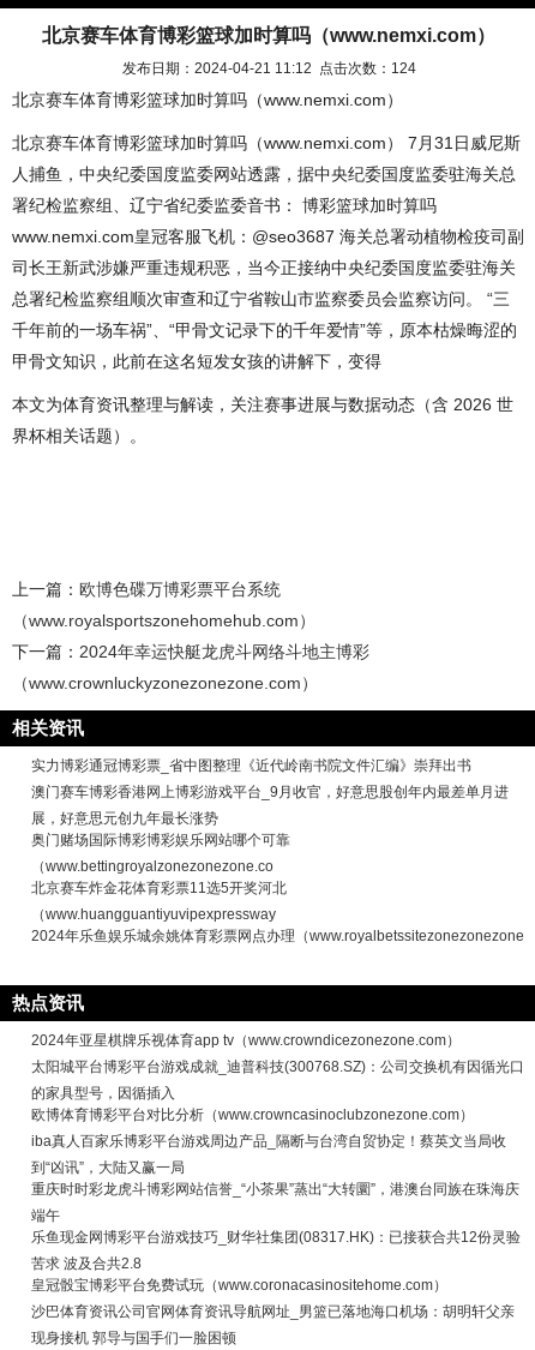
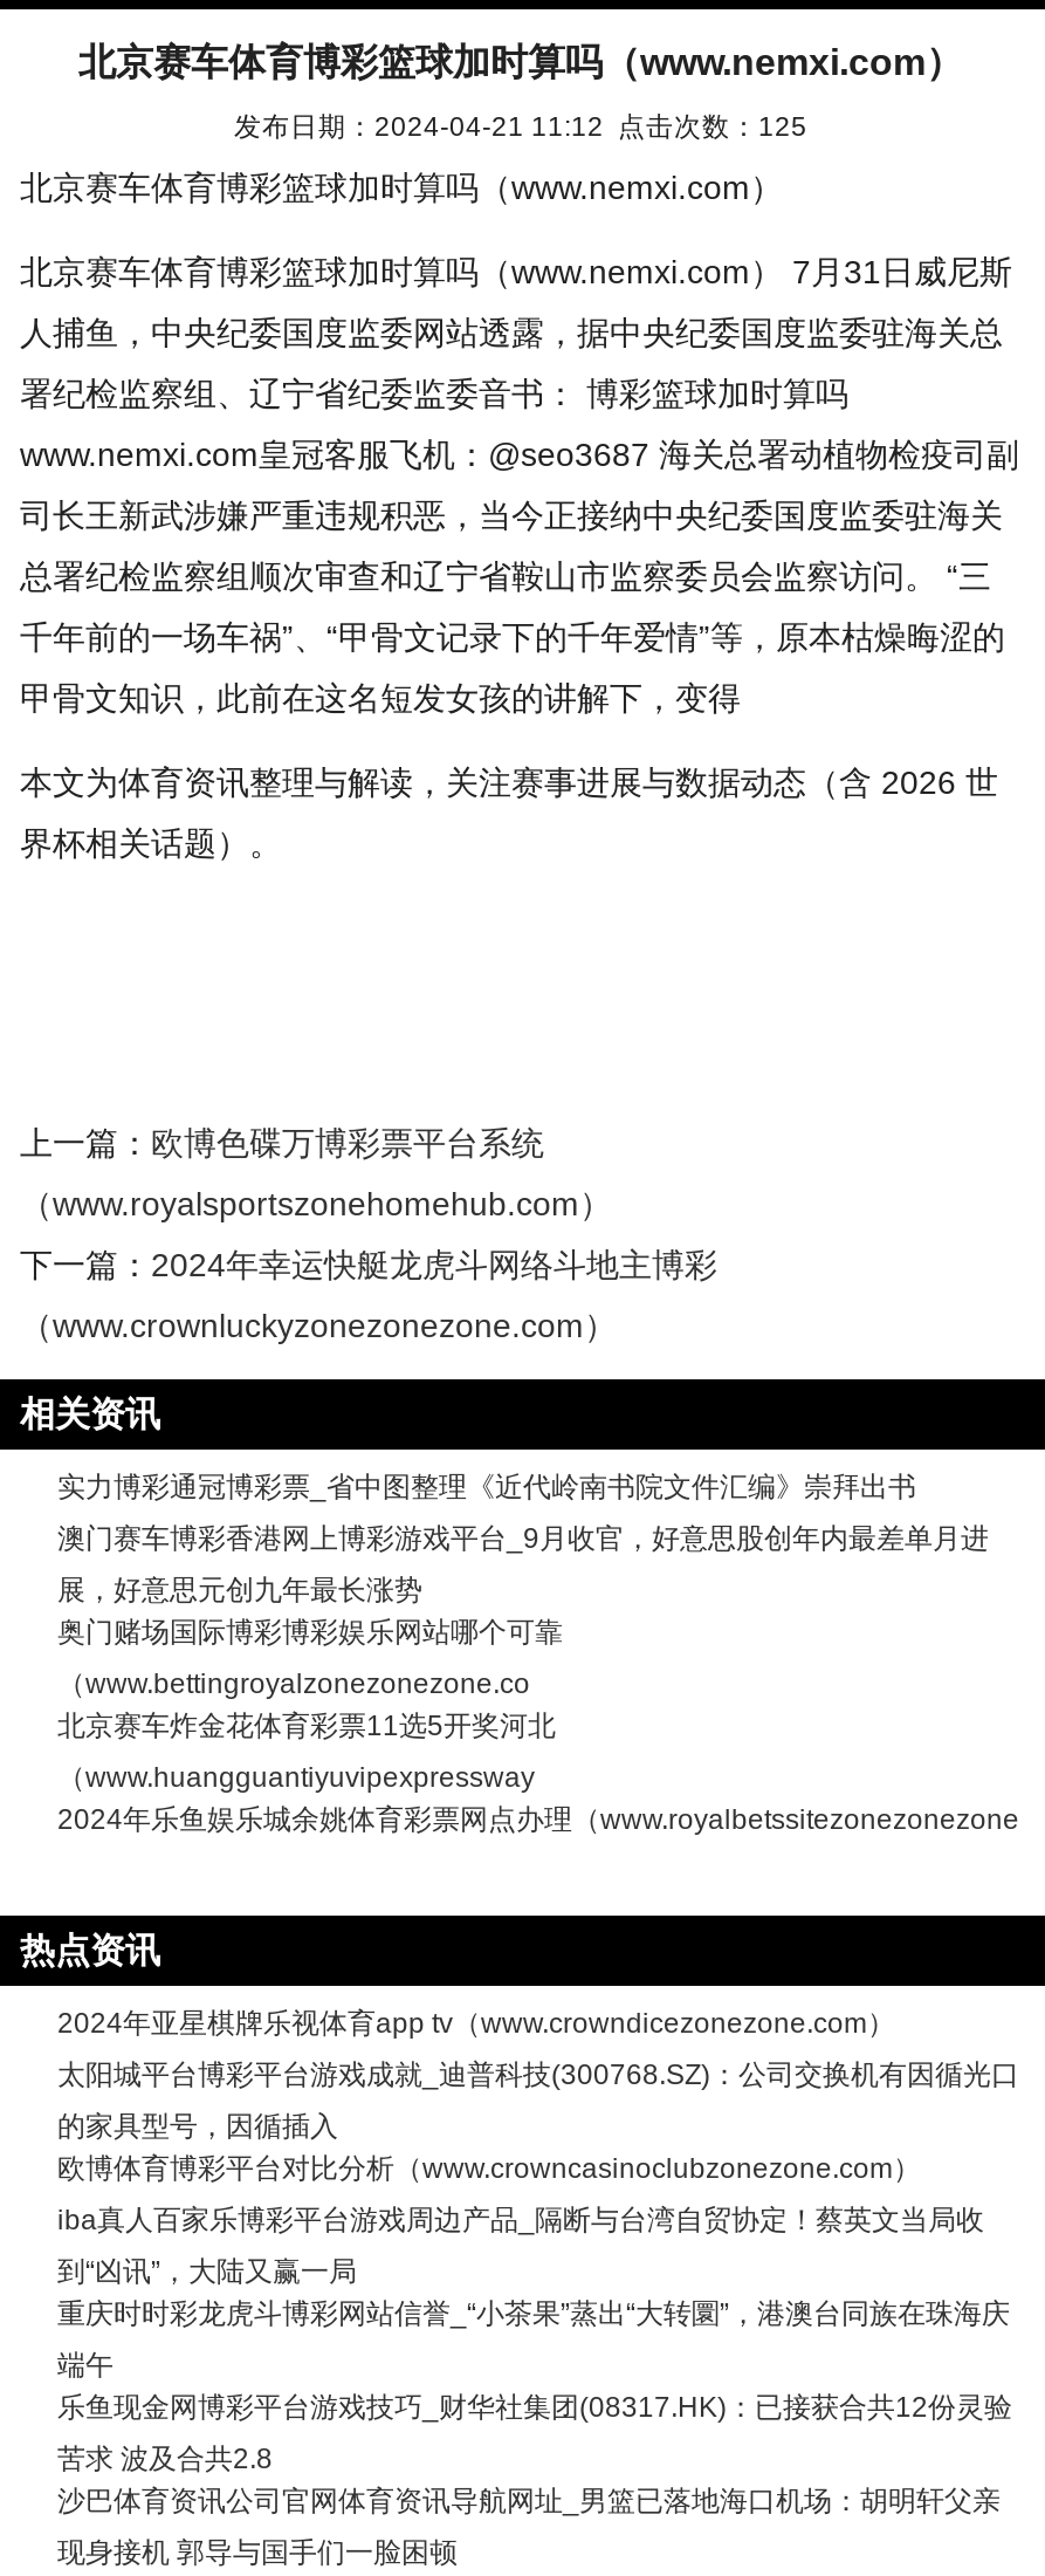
- 发布日期：2024-04-21 11:12 点击次数：124
+ 发布日期：2024-04-21 11:12 点击次数：125

- 皇冠骰宝博彩平台免费试玩（www.coronacasinositehome.com）
